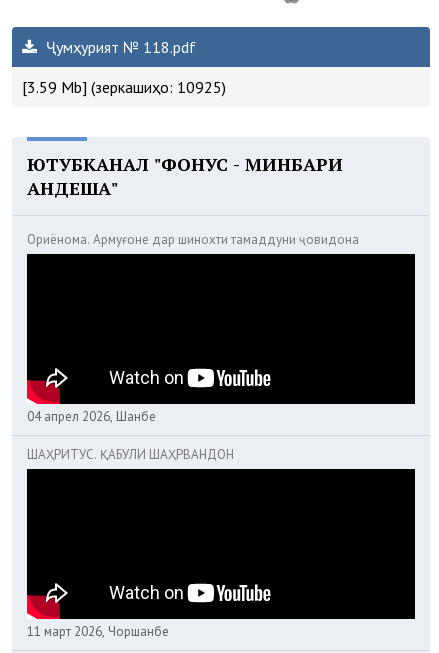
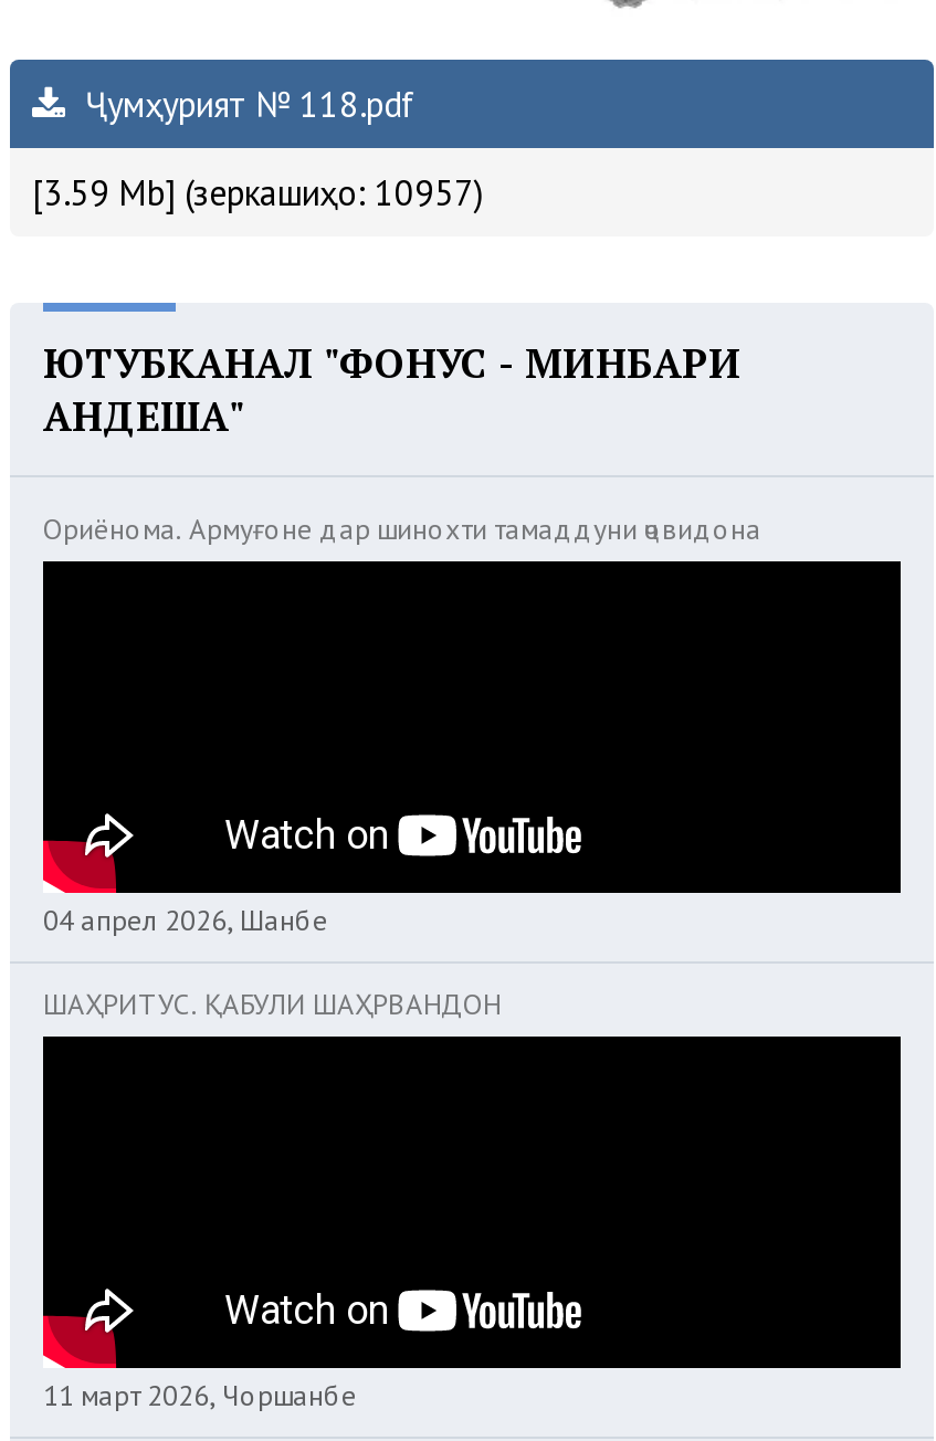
- [3.59 Mb] (зеркашиҳо: 10925)
+ [3.59 Mb] (зеркашиҳо: 10957)
